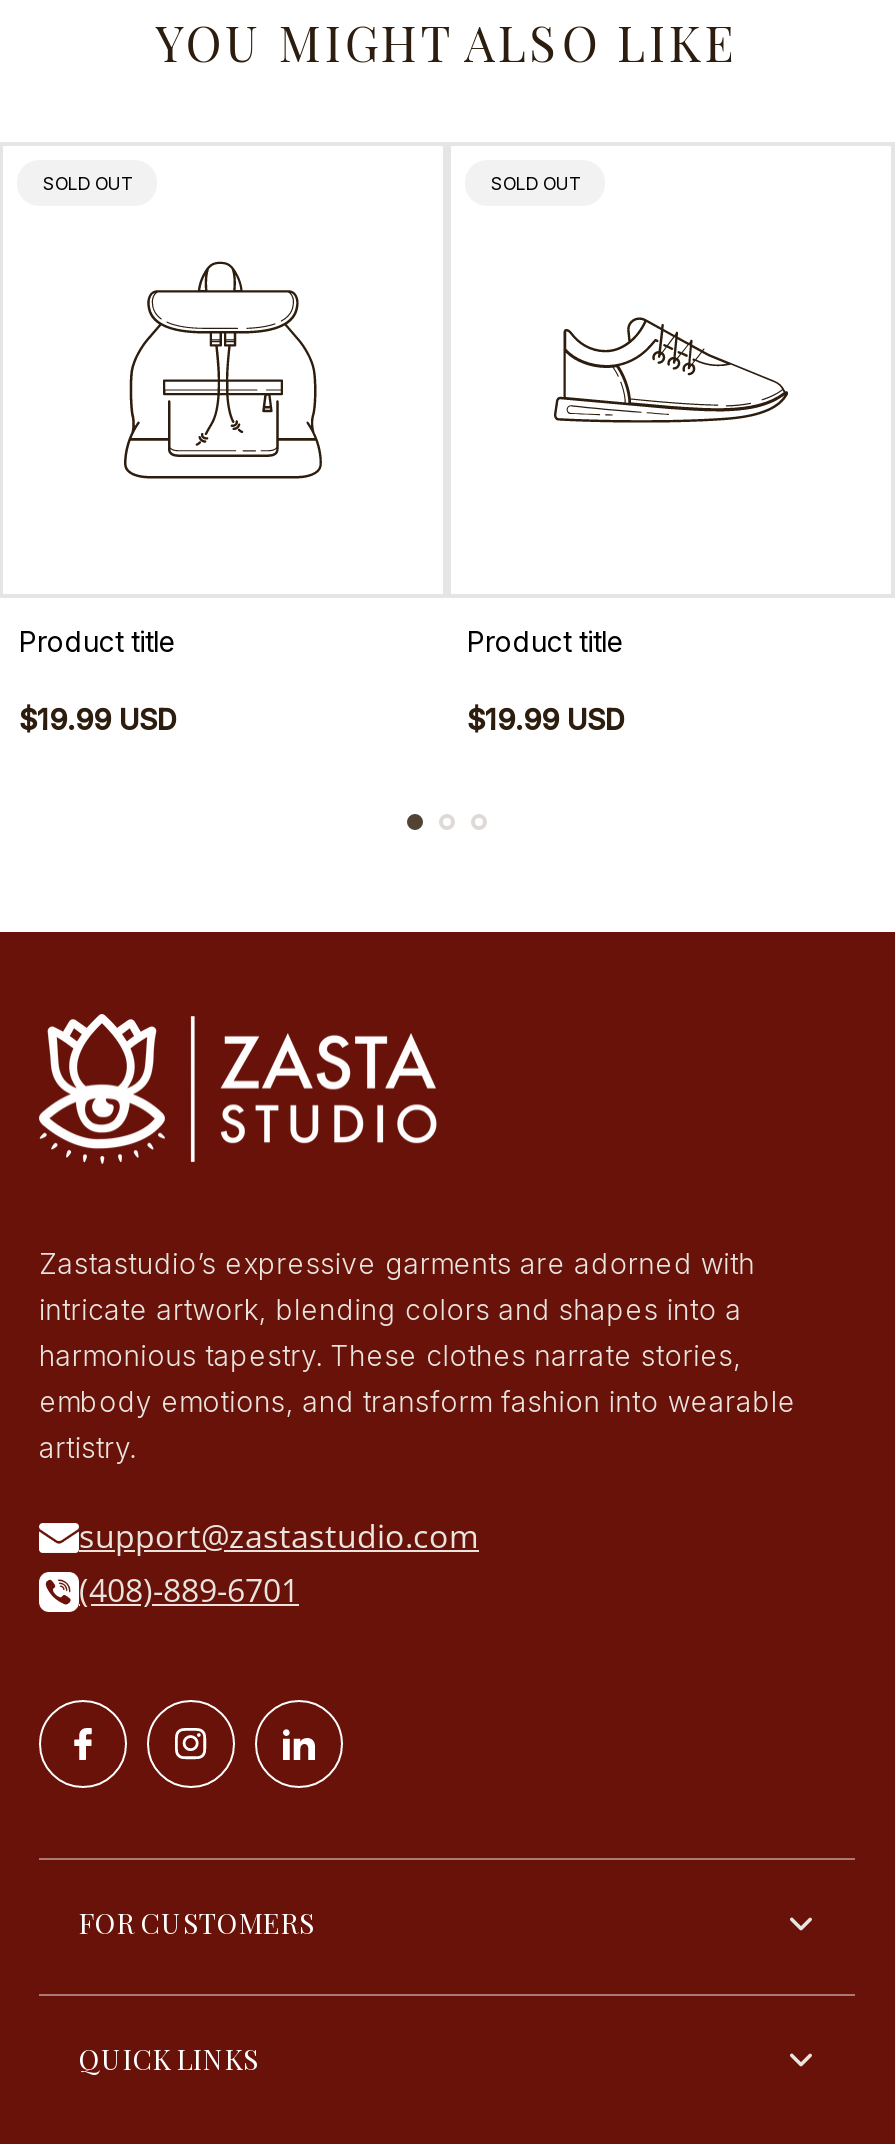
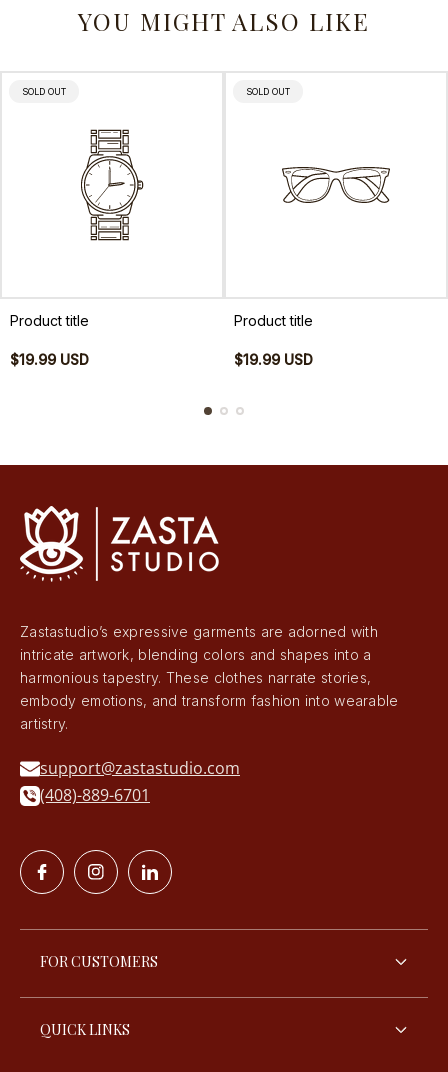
- [image]
+ [image]

- [image]
+ [image]
